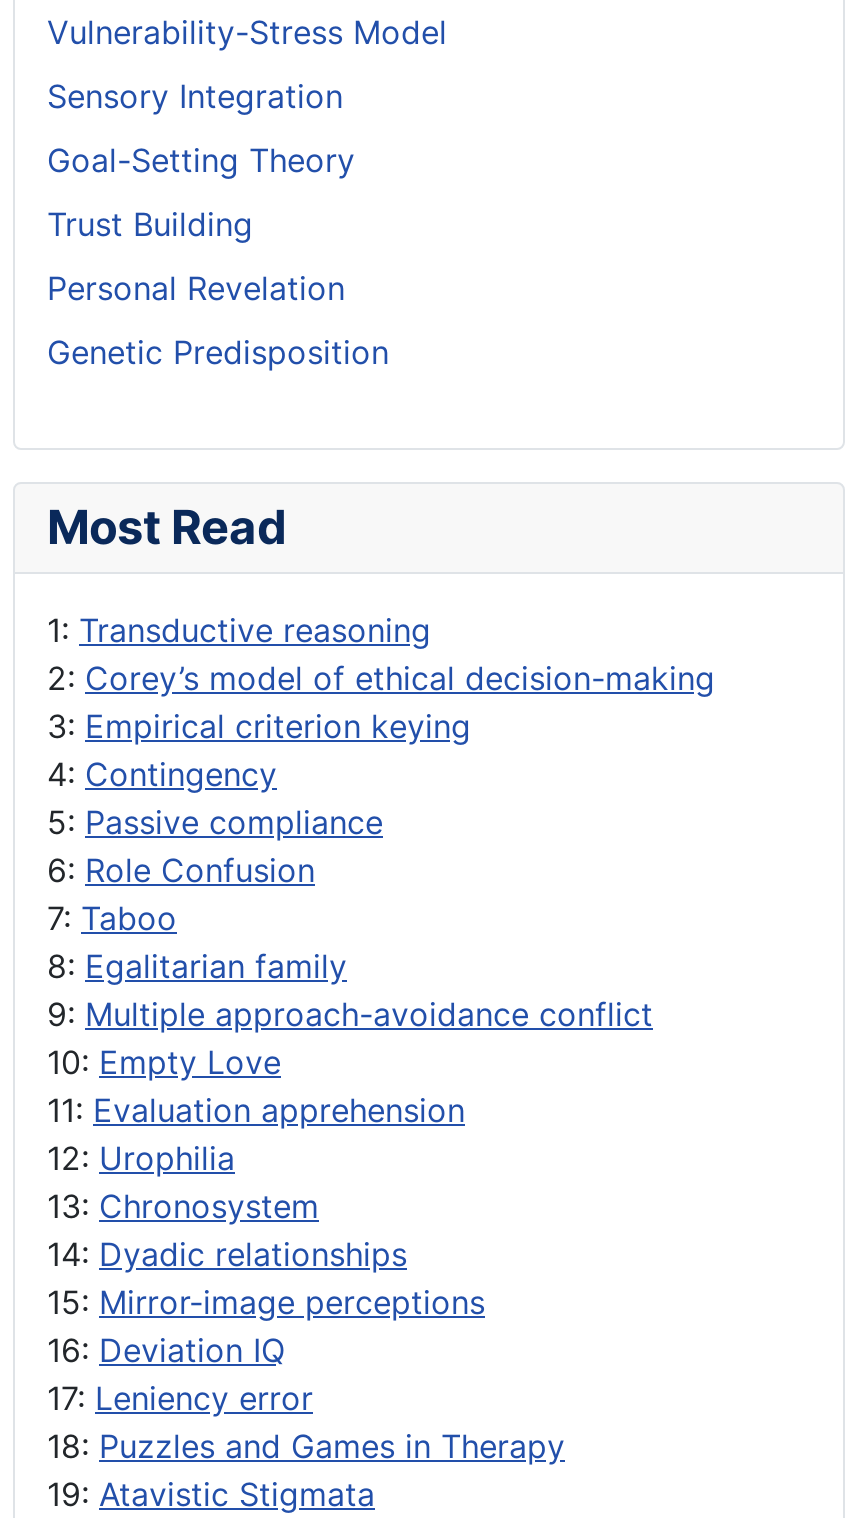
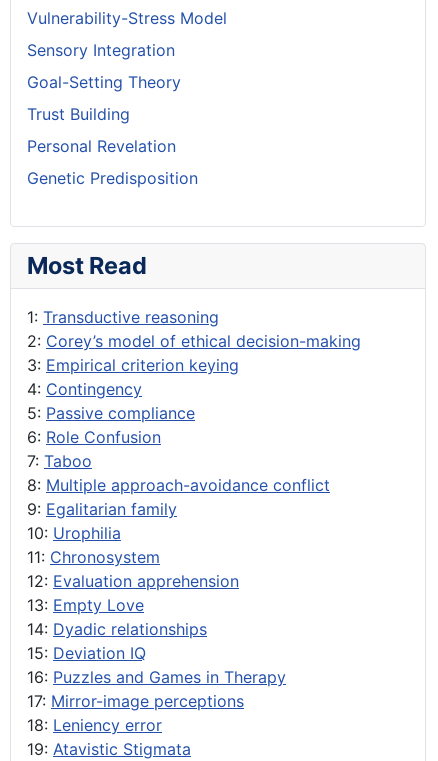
- 8: Egalitarian family
- 9: Multiple approach-avoidance conflict
- 10: Empty Love
- 11: Evaluation apprehension
- 12: Urophilia
- 13: Chronosystem
+ 8: Multiple approach-avoidance conflict
+ 9: Egalitarian family
+ 10: Urophilia
+ 11: Chronosystem
+ 12: Evaluation apprehension
+ 13: Empty Love

- 15: Mirror-image perceptions
- 16: Deviation IQ
- 17: Leniency error
- 18: Puzzles and Games in Therapy
+ 15: Deviation IQ
+ 16: Puzzles and Games in Therapy
+ 17: Mirror-image perceptions
+ 18: Leniency error
